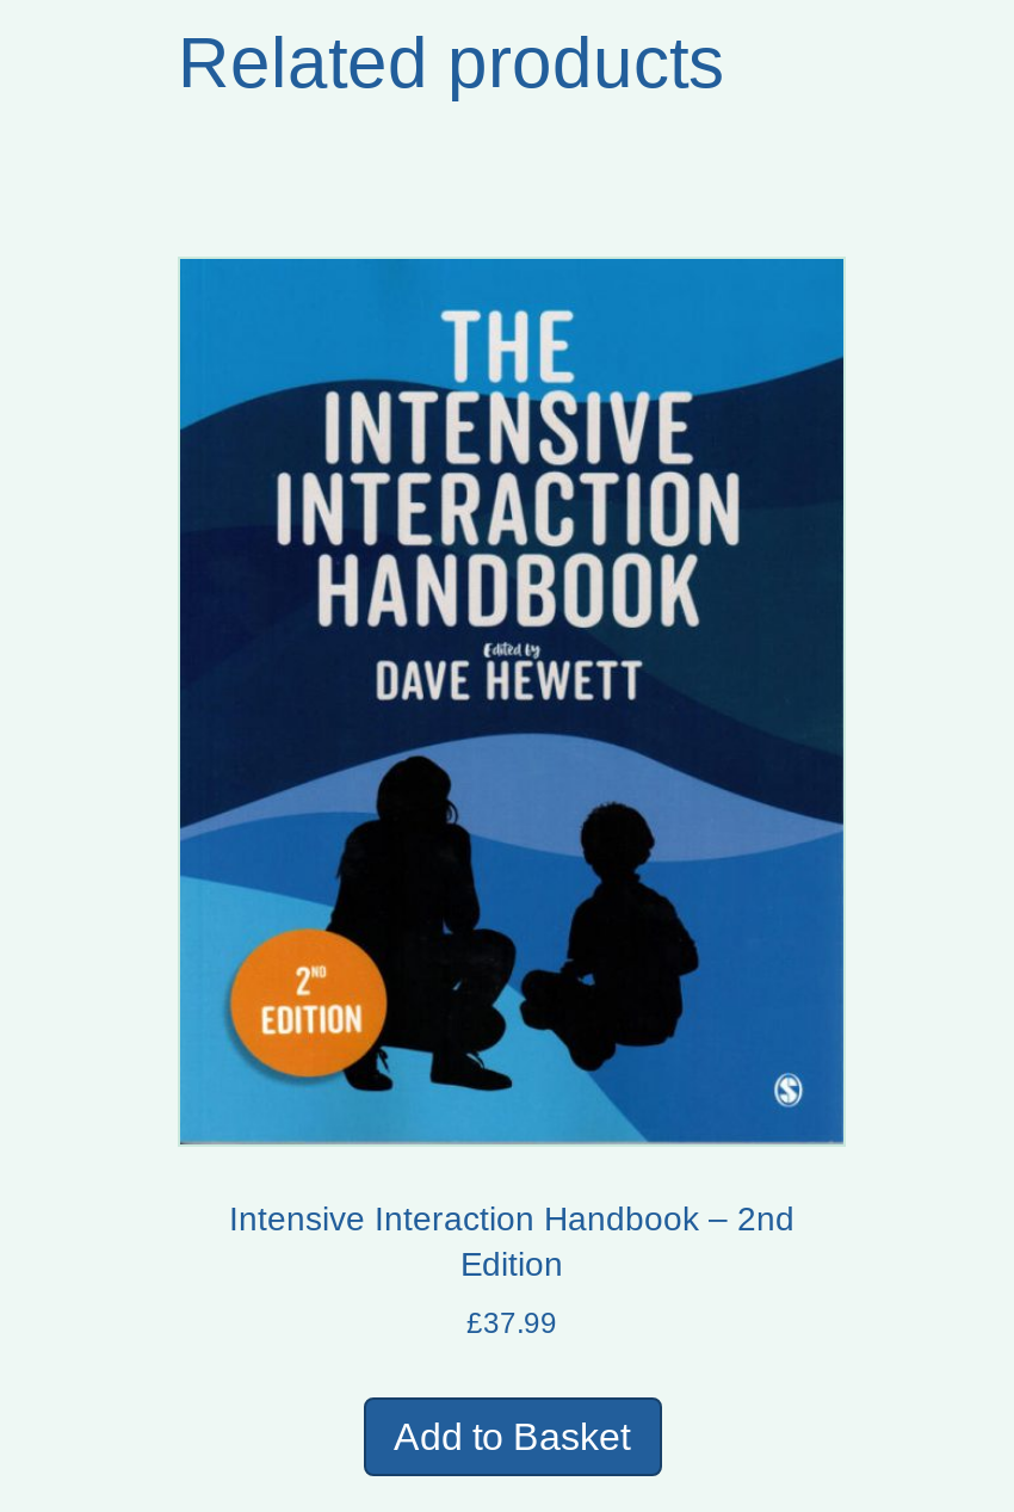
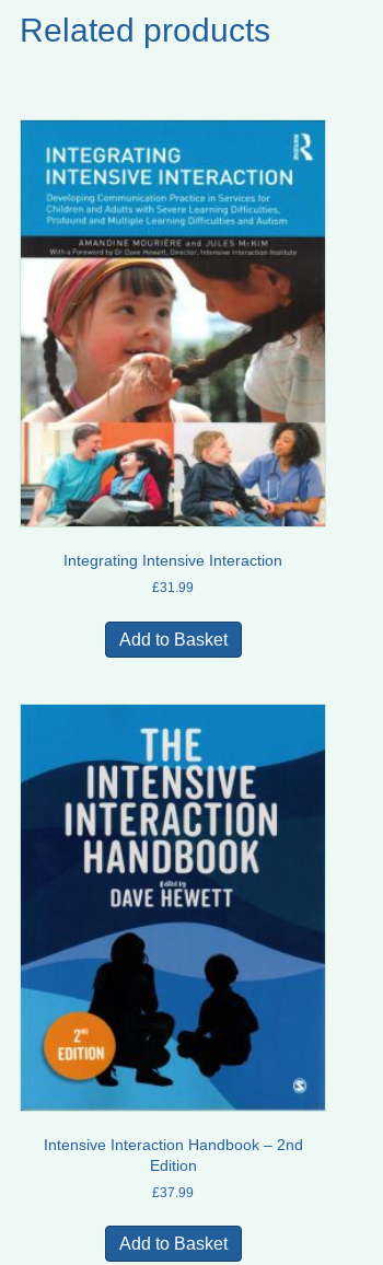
+ [image]
+ Integrating Intensive Interaction
+ £31.99
+ Add to Basket
